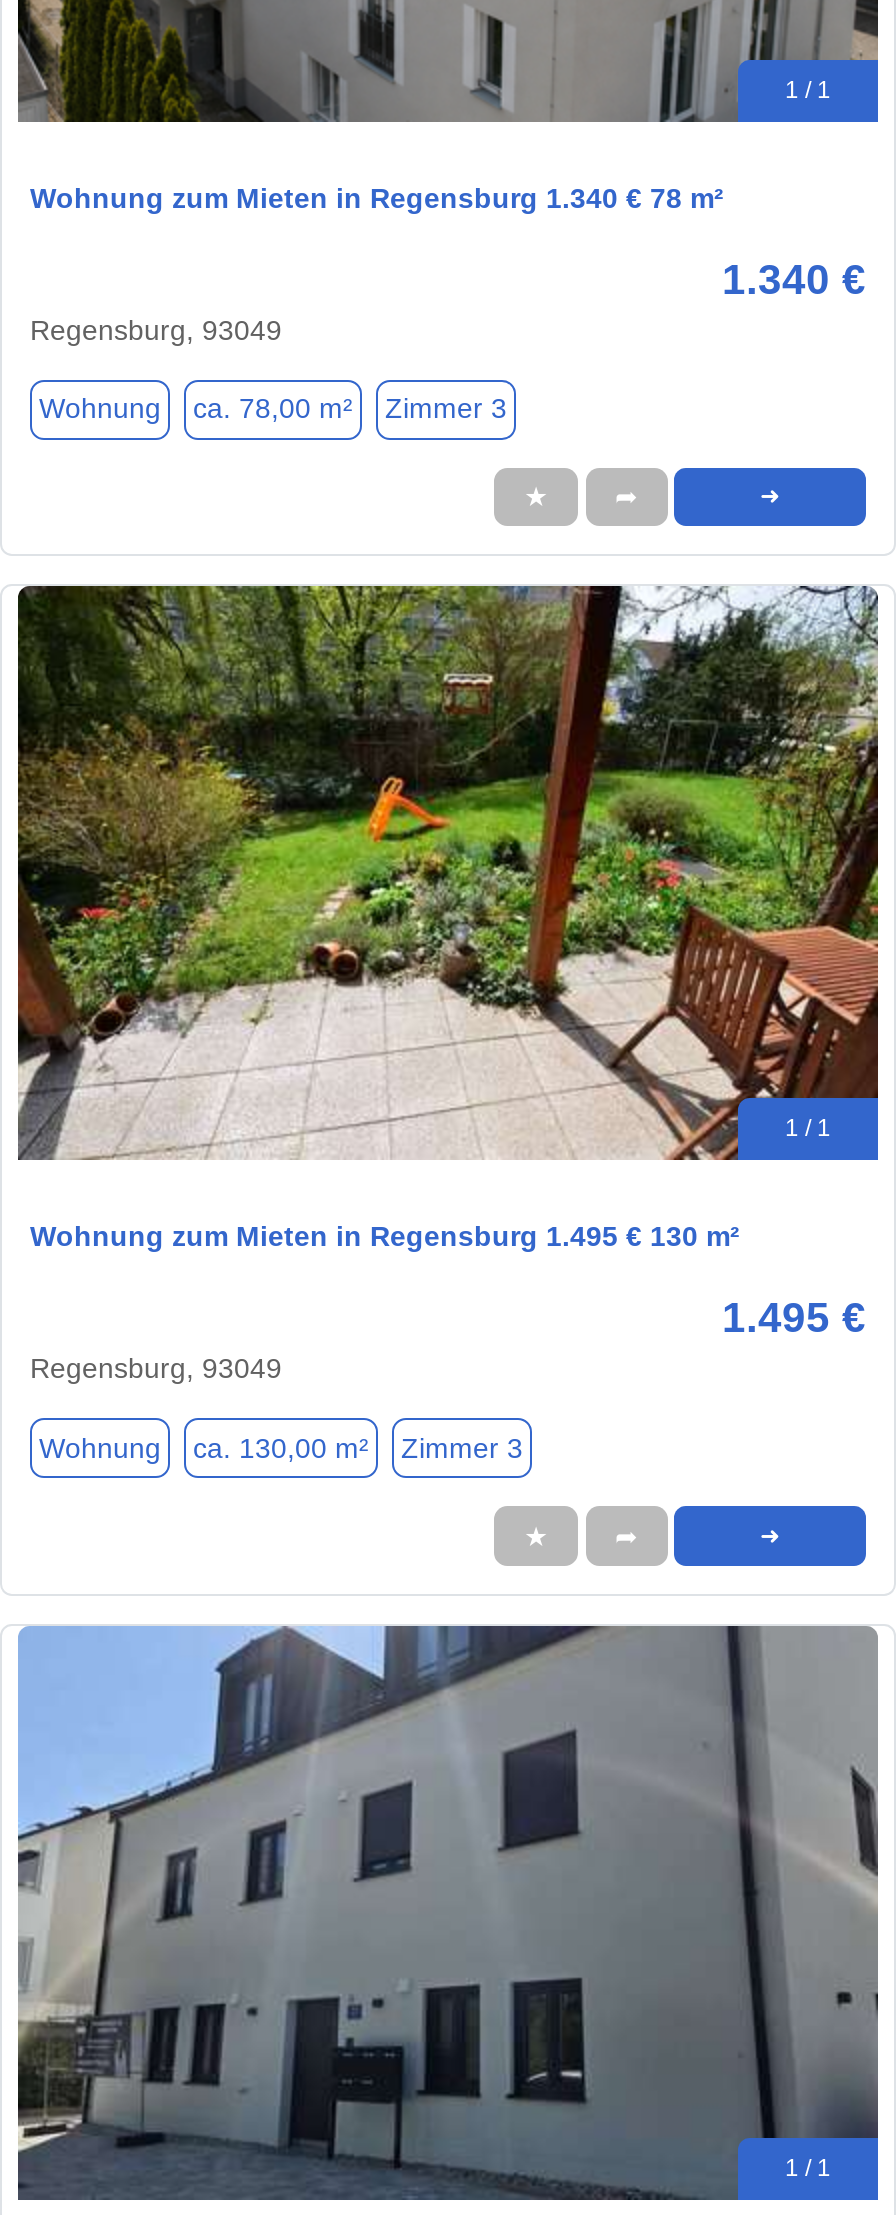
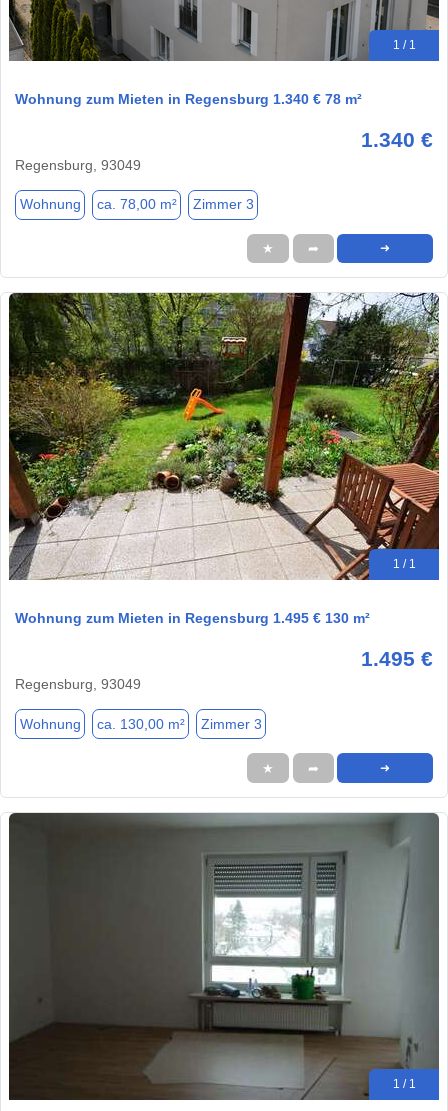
- [image]
+ [image]
